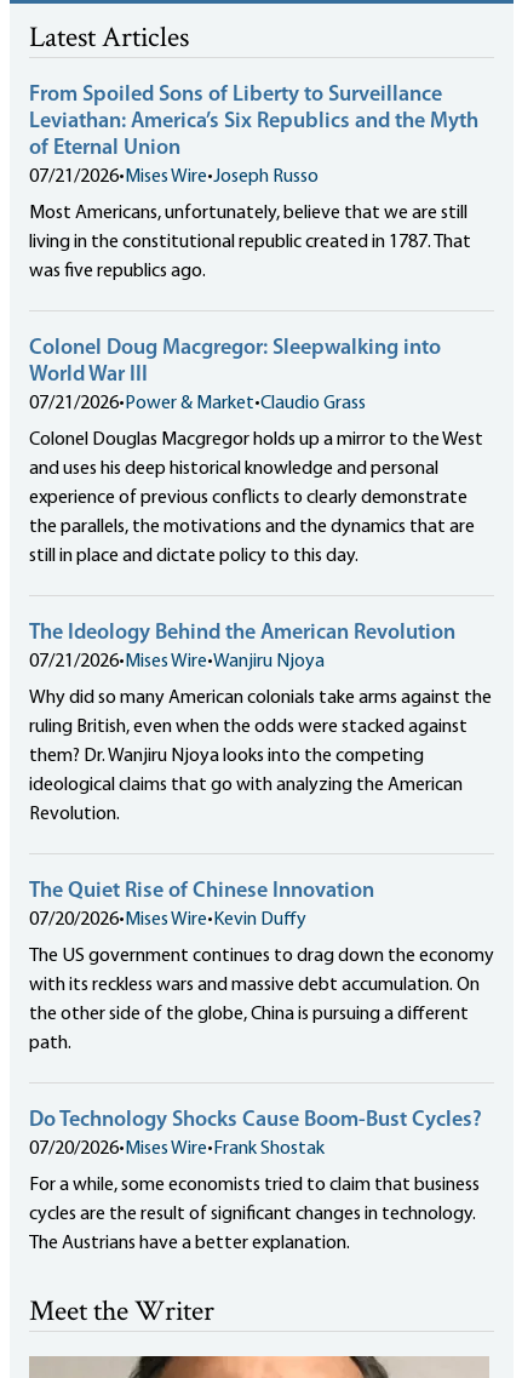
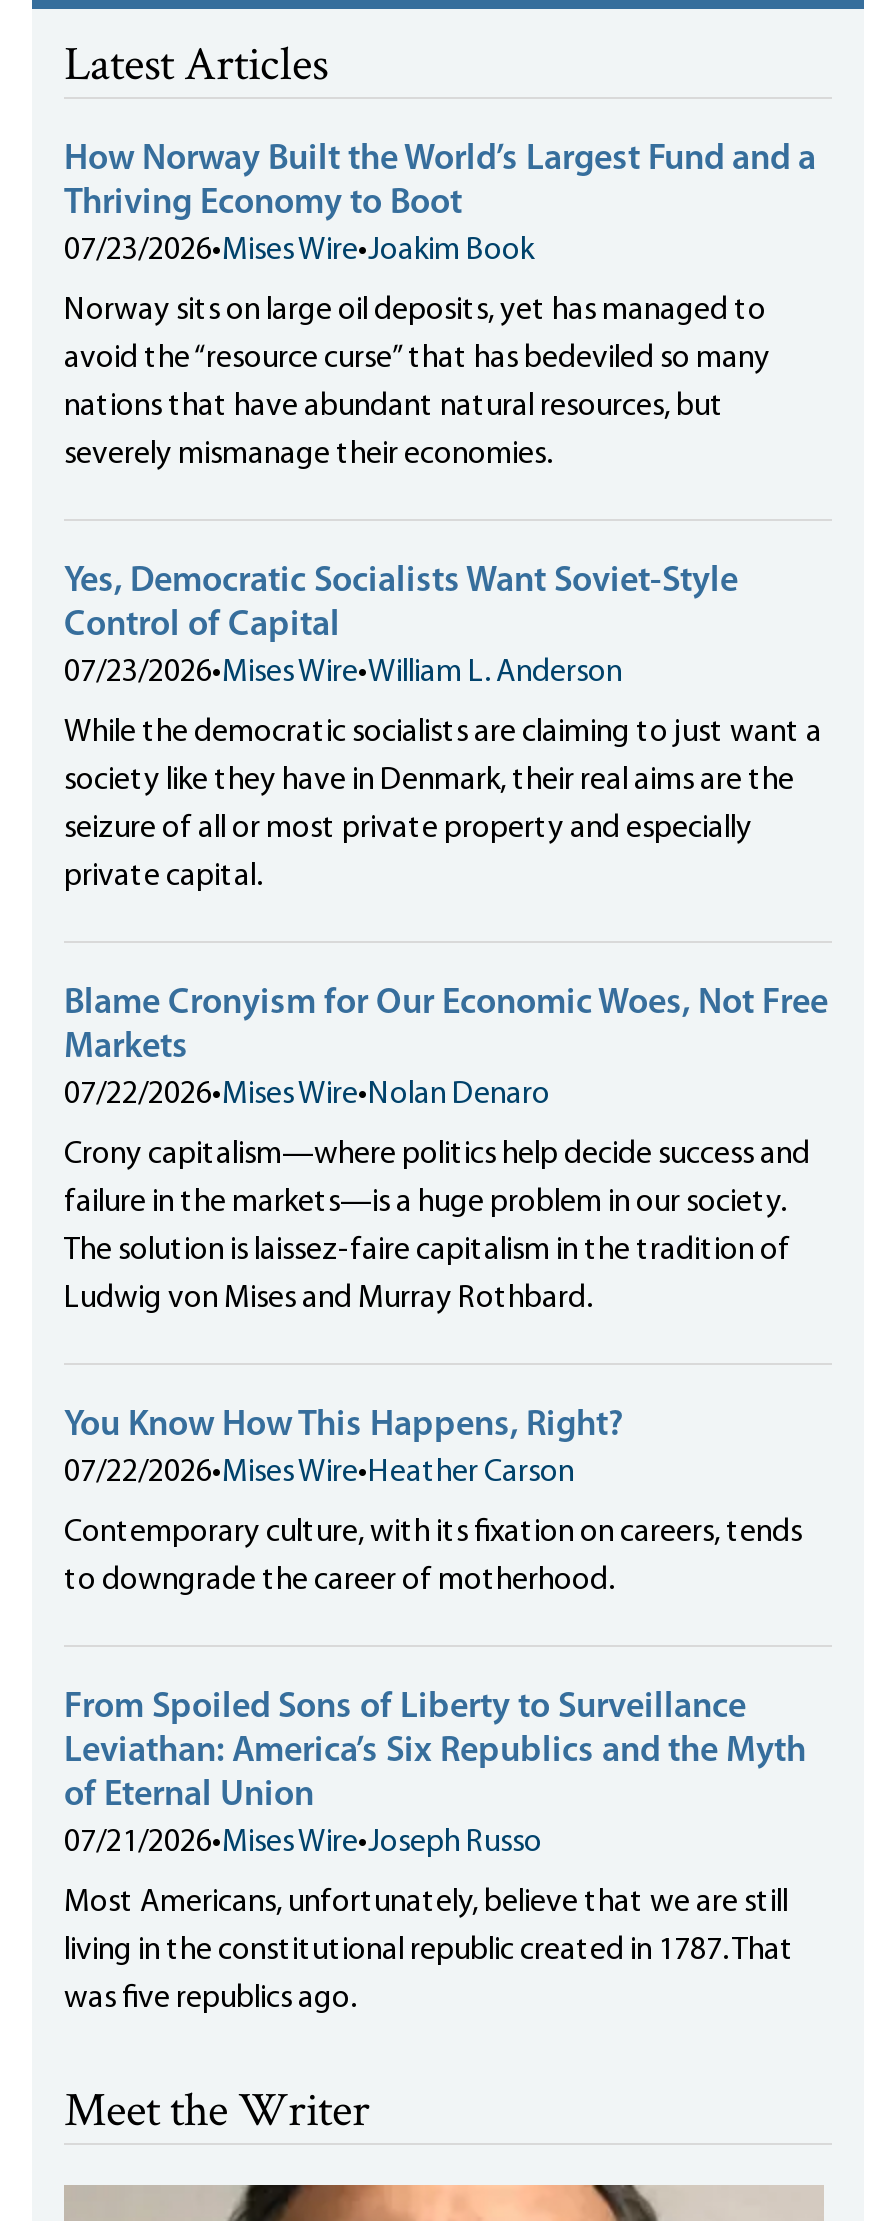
+ How Norway Built the World’s Largest Fund and a
+ Thriving Economy to Boot
+ 07/23/2026•Mises Wire•Joakim Book
+ Norway sits on large oil deposits, yet has managed to
+ avoid the “resource curse” that has bedeviled so many
+ nations that have abundant natural resources, but
+ severely mismanage their economies.
+ Yes, Democratic Socialists Want Soviet-Style
+ Control of Capital
+ 07/23/2026•Mises Wire•William L. Anderson
+ While the democratic socialists are claiming to just want a
+ society like they have in Denmark, their real aims are the
+ seizure of all or most private property and especially
+ private capital.
+ Blame Cronyism for Our Economic Woes, Not Free
+ Markets
+ 07/22/2026•Mises Wire•Nolan Denaro
+ Crony capitalism—where politics help decide success and
+ failure in the markets—is a huge problem in our society.
+ The solution is laissez-faire capitalism in the tradition of
+ Ludwig von Mises and Murray Rothbard.
+ You Know How This Happens, Right?
+ 07/22/2026•Mises Wire•Heather Carson
+ Contemporary culture, with its fixation on careers, tends
+ to downgrade the career of motherhood.

moved down: From Spoiled Sons of Liberty to Surveillance | Leviathan: America’s Six Republics and the Myth | of Eternal Union | 07/21/2026•Mises Wire•Joseph Russo | Most Americans, unfortunately, believe that we are still | living in the constitutional republic created in 1787. That | was five republics ago.

- Colonel Doug Macgregor: Sleepwalking into
- World War III
- 07/21/2026• Power & Market•Claudio Grass
- Colonel Douglas Macgregor holds up a mirror to the West
- and uses his deep historical knowledge and personal
- experience of previous conflicts to clearly demonstrate
- the parallels, the motivations and the dynamics that are
- still in place and dictate policy to this day.
- The Ideology Behind the American Revolution
- 07/21/2026• Mises Wire•Wanjiru Njoya
- Why did so many American colonials take arms against the
- ruling British, even when the odds were stacked against
- them? Dr. Wanjiru Njoya looks into the competing
- ideological claims that go with analyzing the American
- Revolution.
- The Quiet Rise of Chinese Innovation
- 07/20/2026• Mises Wire• Kevin Duffy
- The US government continues to drag down the economy
- with its reckless wars and massive debt accumulation. On
- the other side of the globe, China is pursuing a different
- path.
- Do Technology Shocks Cause Boom-Bust Cycles?
- 07/20/2026• Mises Wire• Frank Shostak
- For a while, some economists tried to claim that business
- cycles are the result of significant changes in technology.
- The Austrians have a better explanation.
